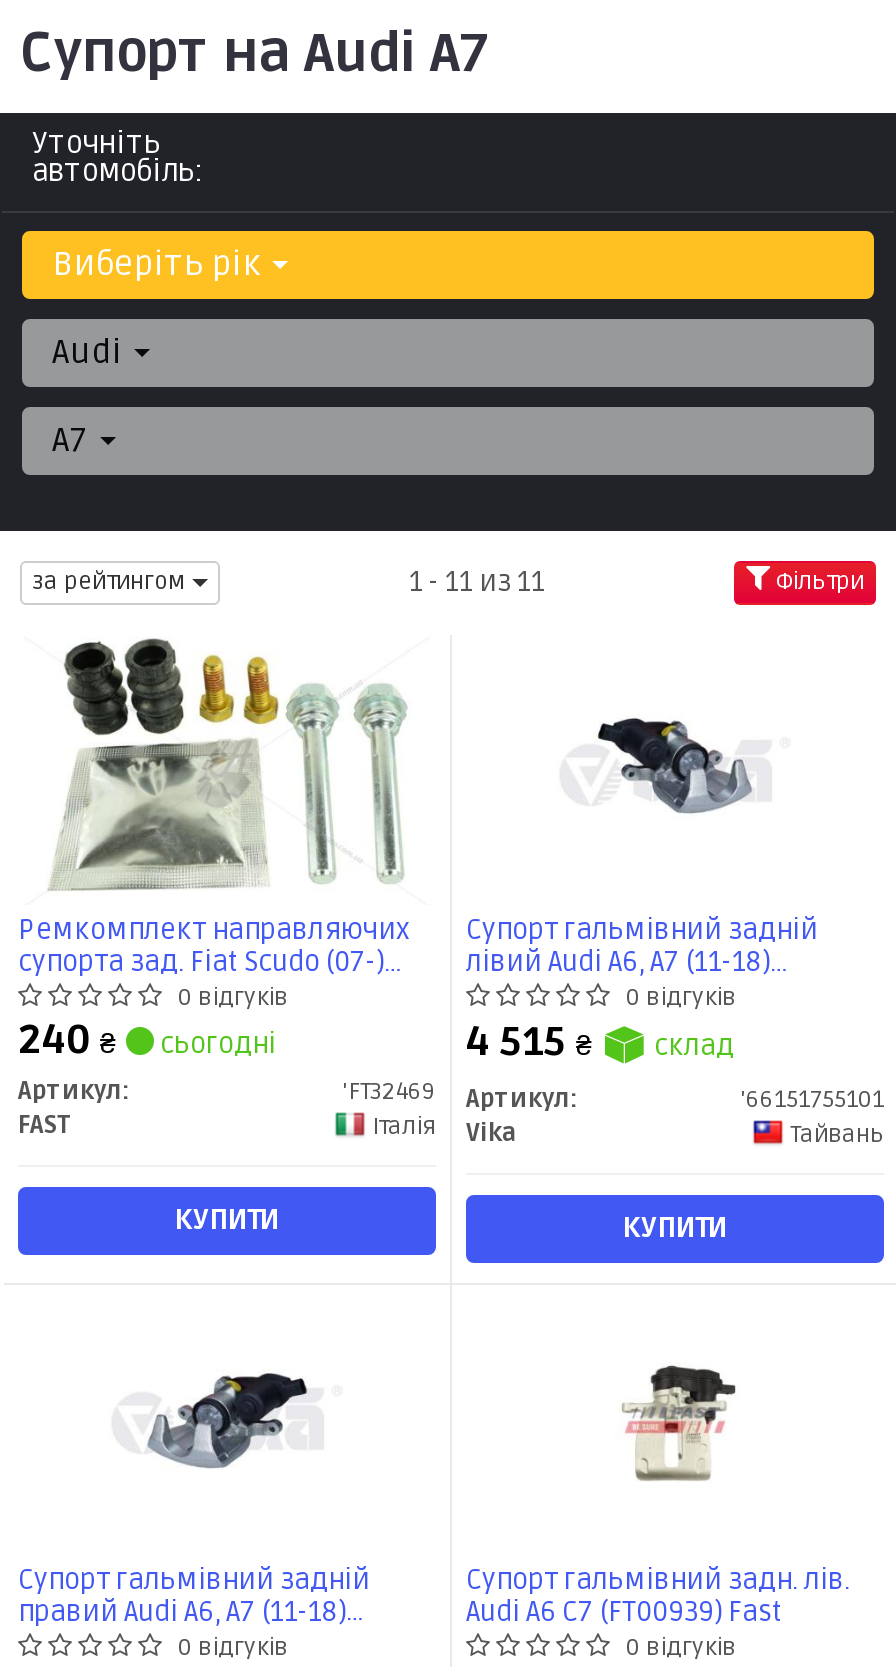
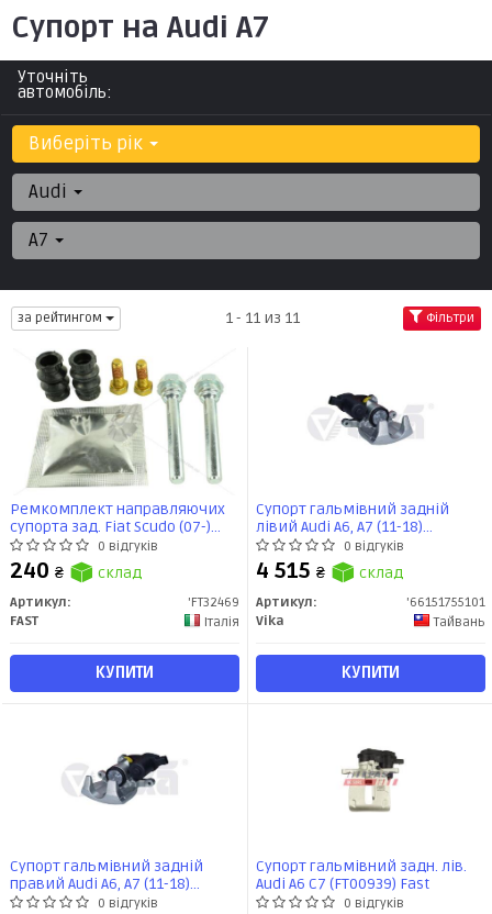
- сьогодні
+ склад
